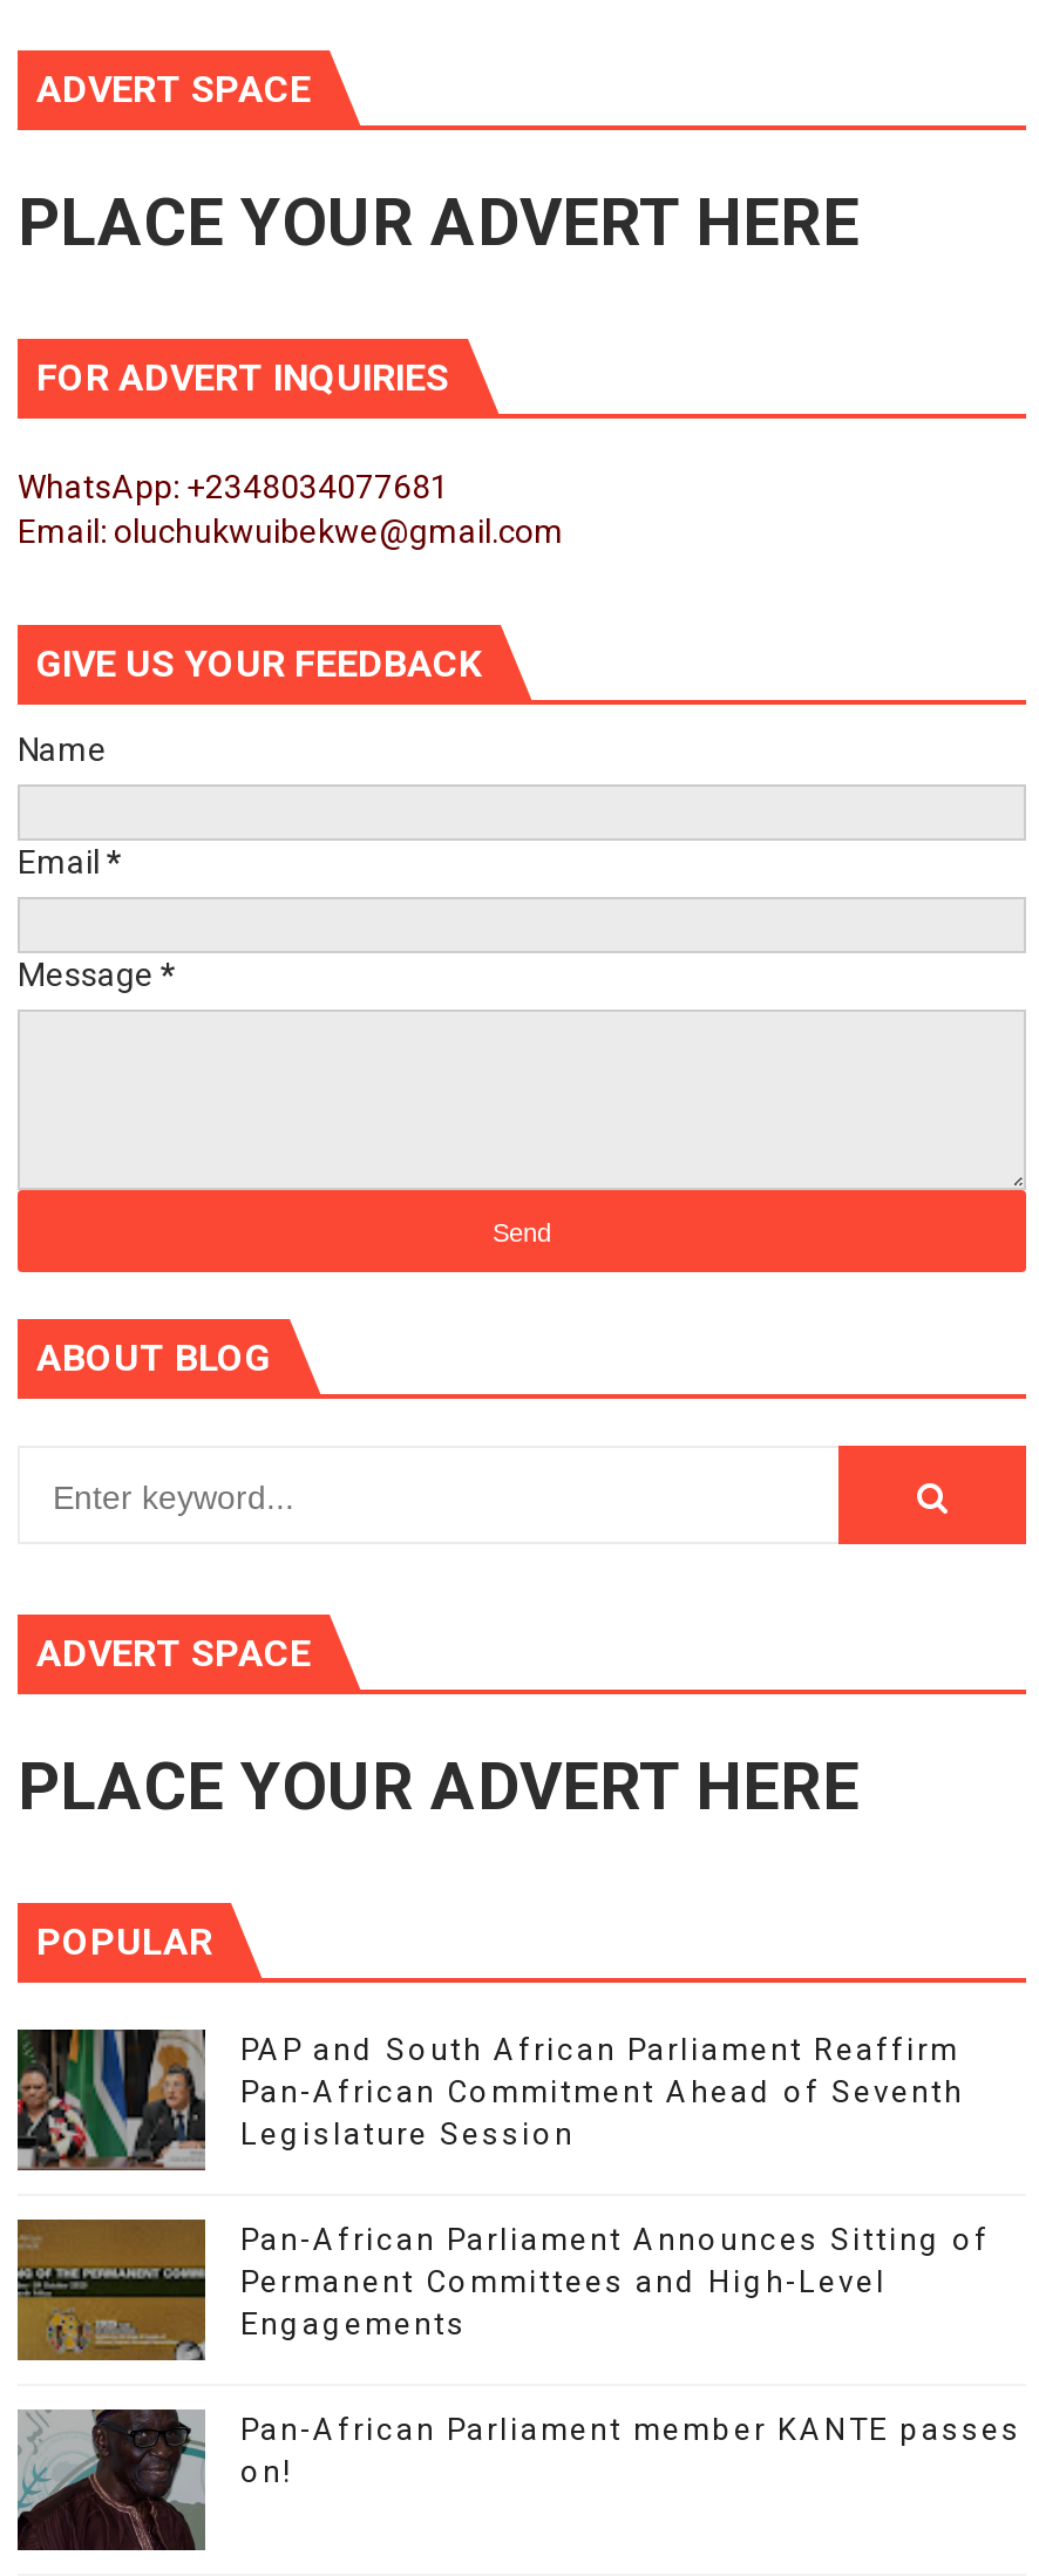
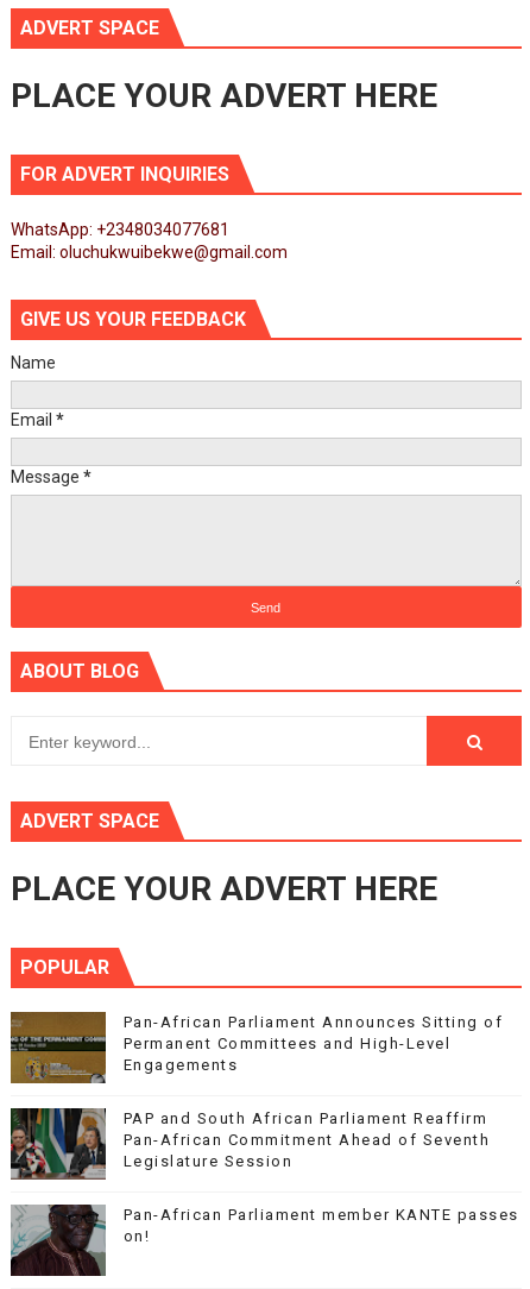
moved down: [image] | PAP and South African Parliament Reaffirm | Pan-African Commitment Ahead of Seventh | Legislature Session

moved up: [image] | Pan-African Parliament Announces Sitting of | Permanent Committees and High-Level | Engagements
